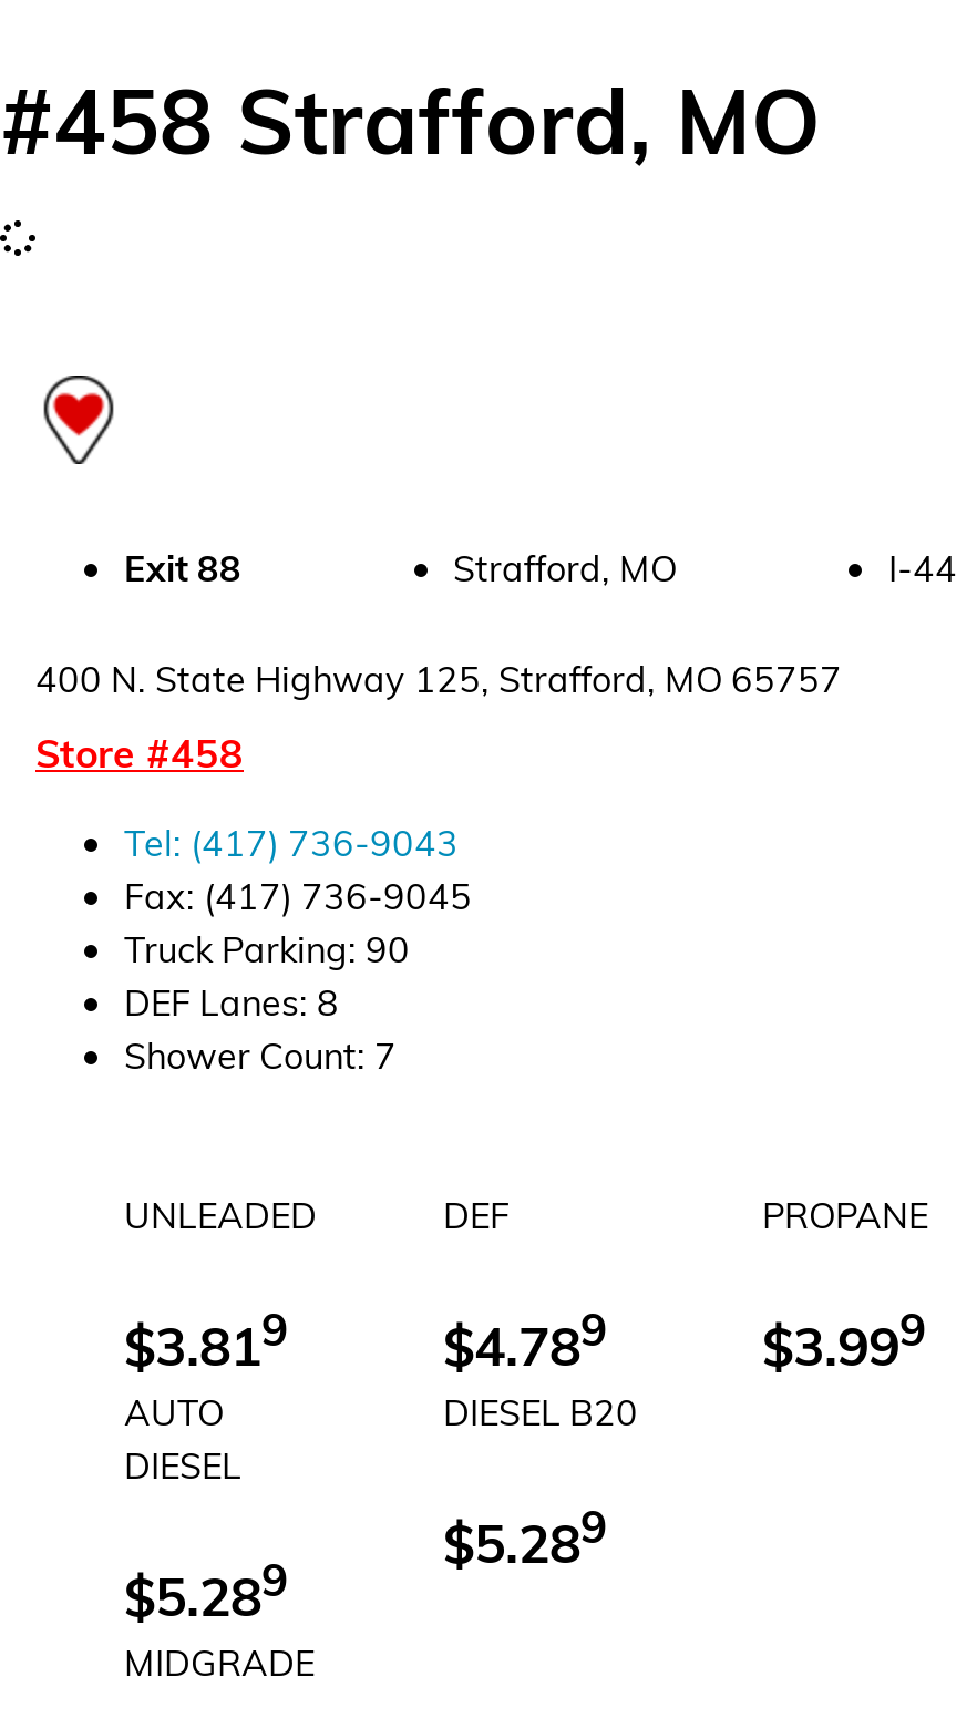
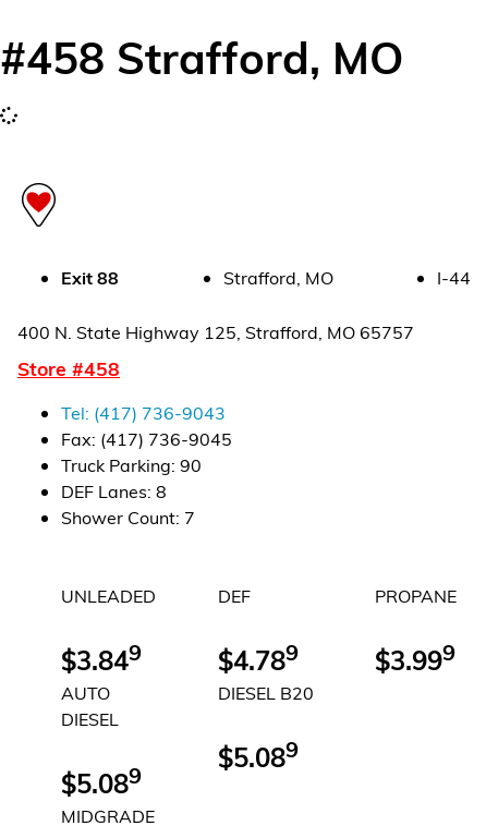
- $3.819 $4.789 $3.999
+ $3.849 $4.789 $3.999

- $5.289
+ $5.089

- $5.289
+ $5.089
